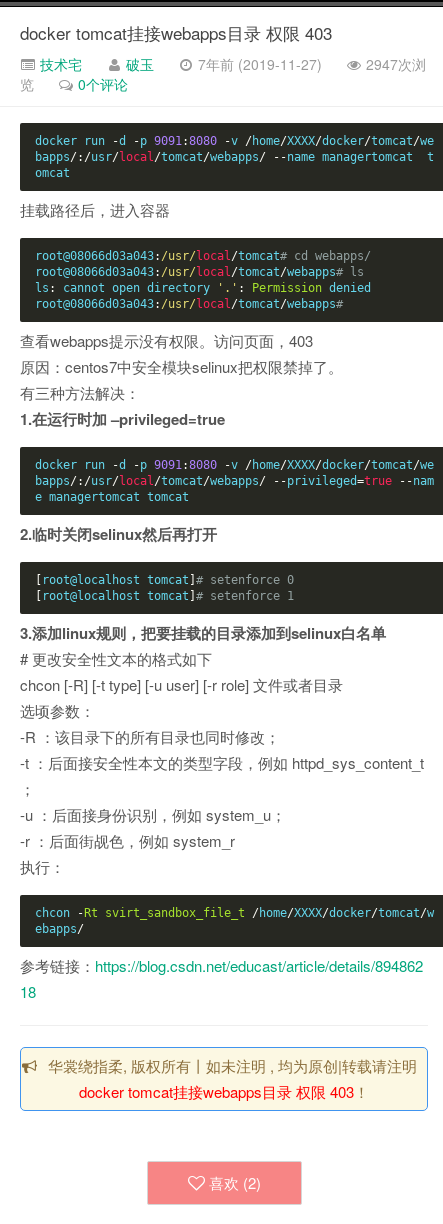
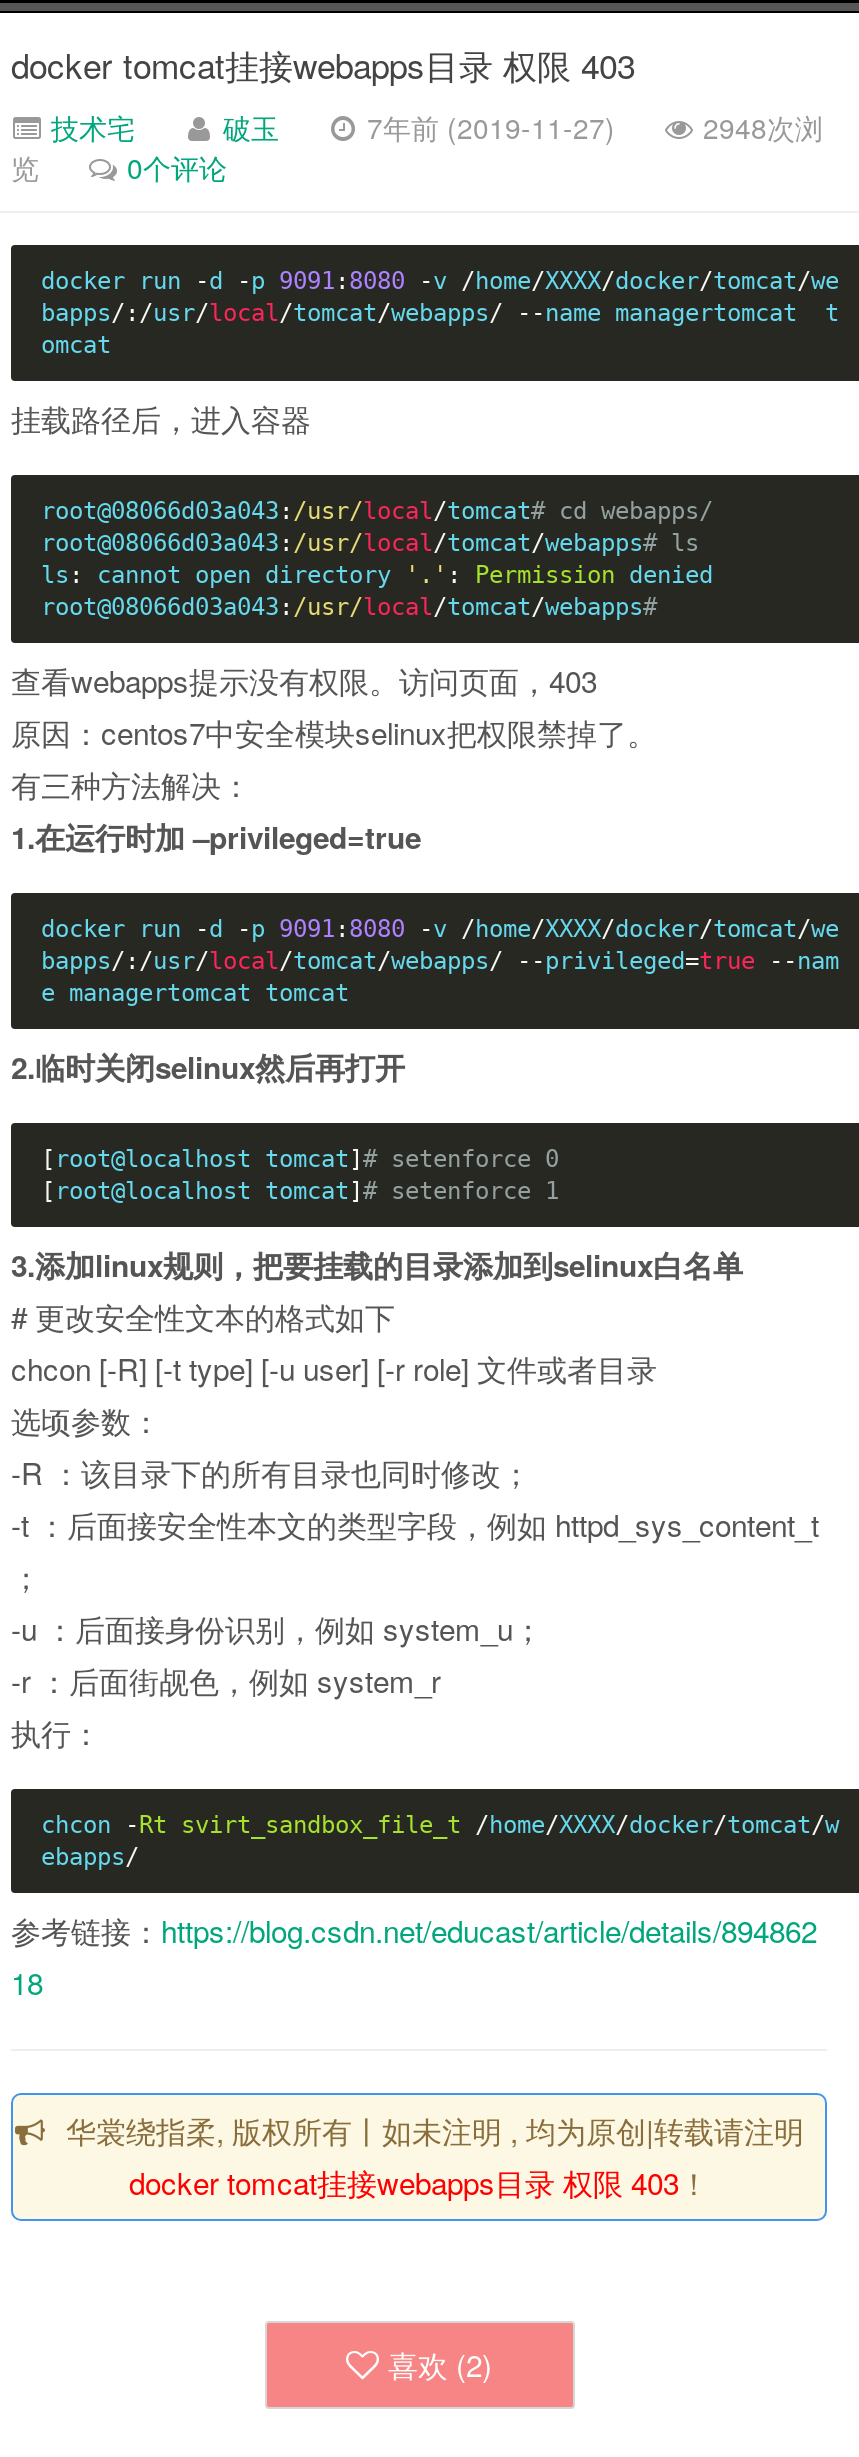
- 破玉 7年前 (2019-11-27) 2947次浏
+ 破玉 7年前 (2019-11-27) 2948次浏
